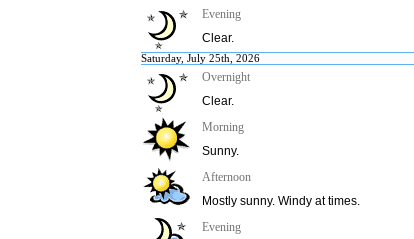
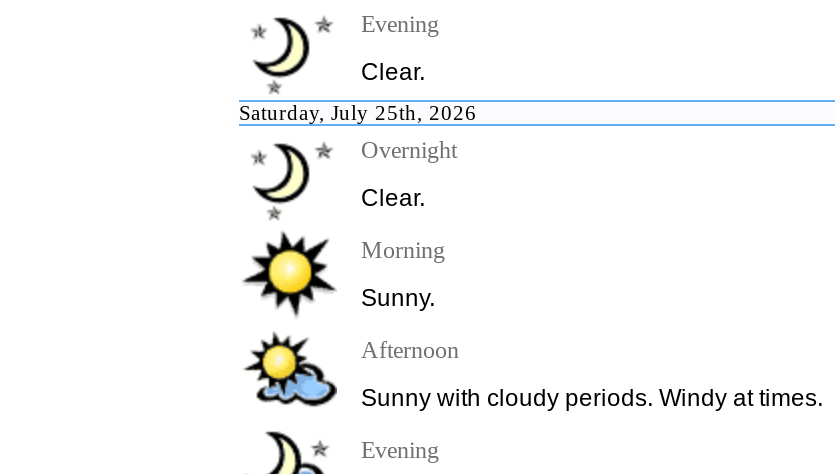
- Mostly sunny. Windy at times.
+ Sunny with cloudy periods. Windy at times.
